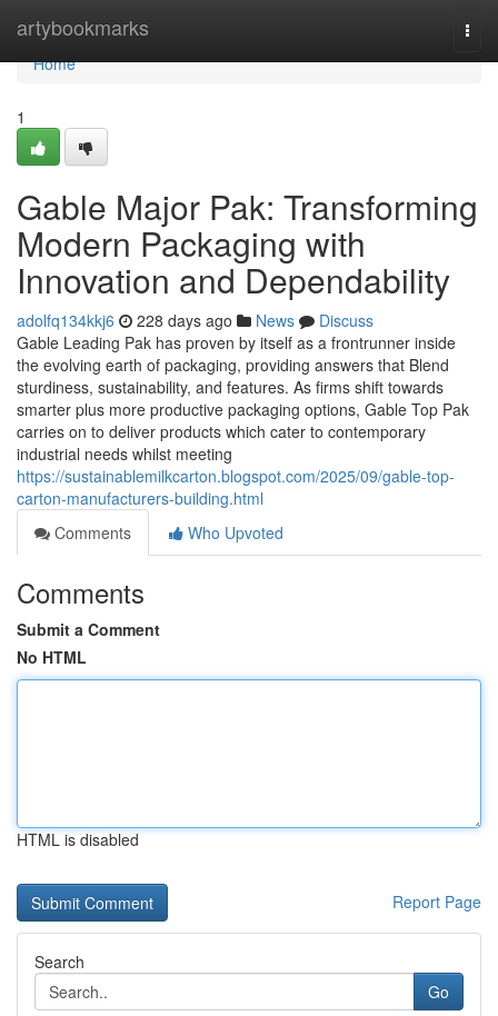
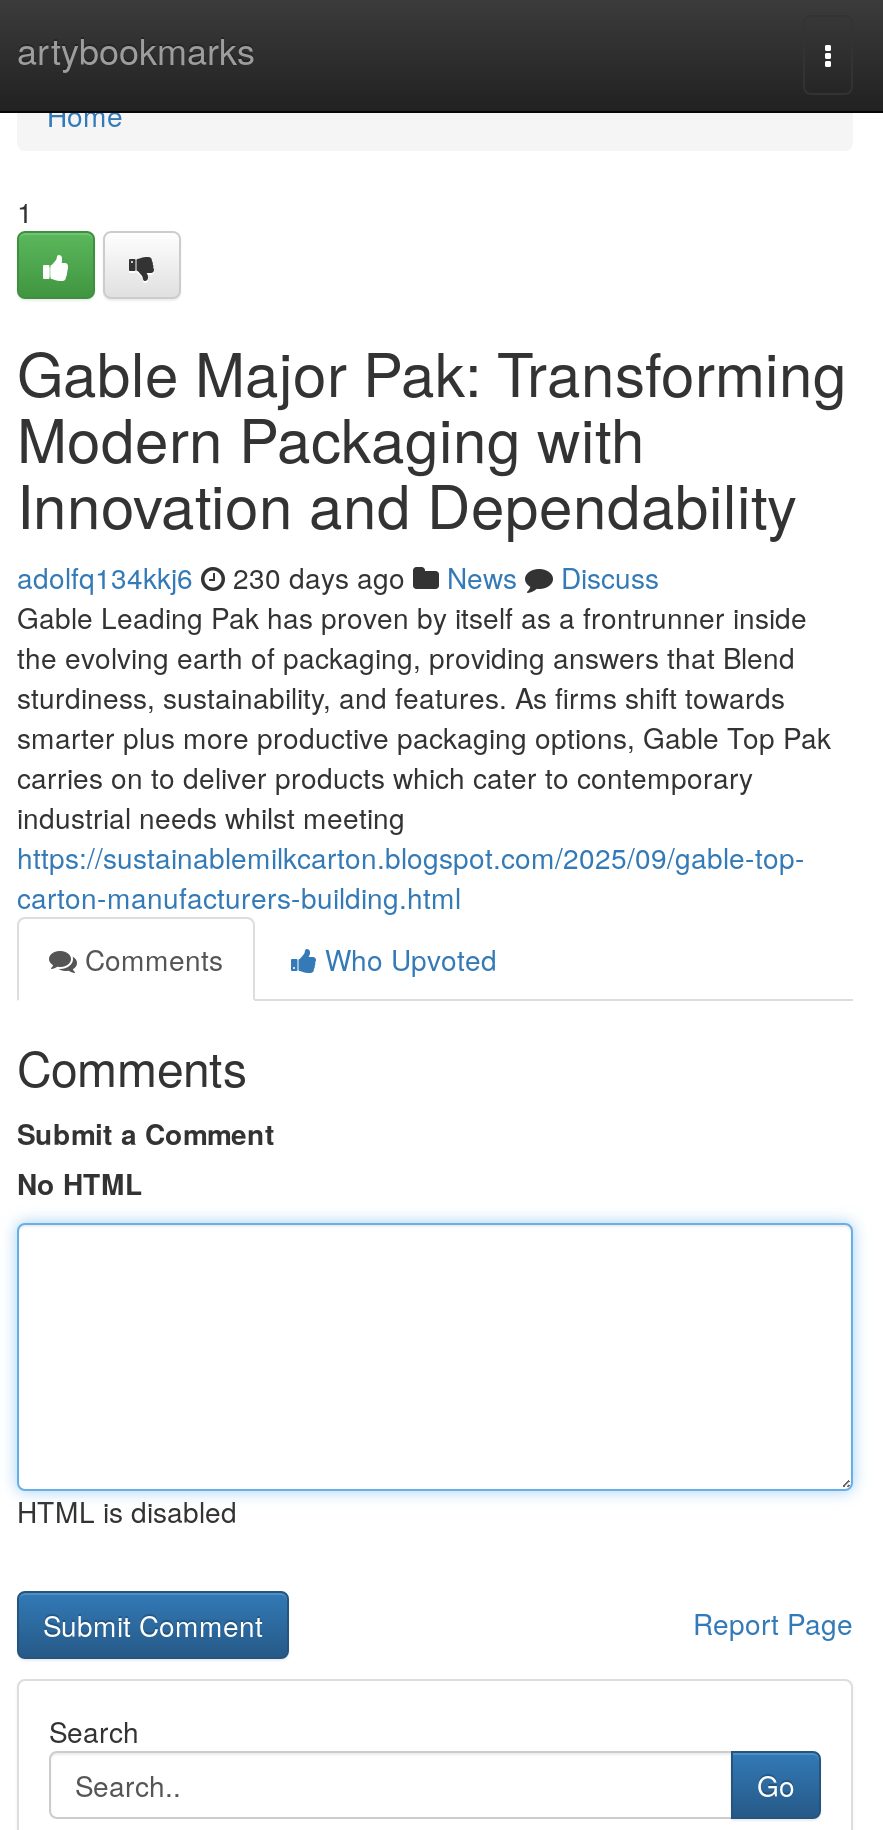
- adolfq134kkj6 228 days ago News Discuss
+ adolfq134kkj6 230 days ago News Discuss
